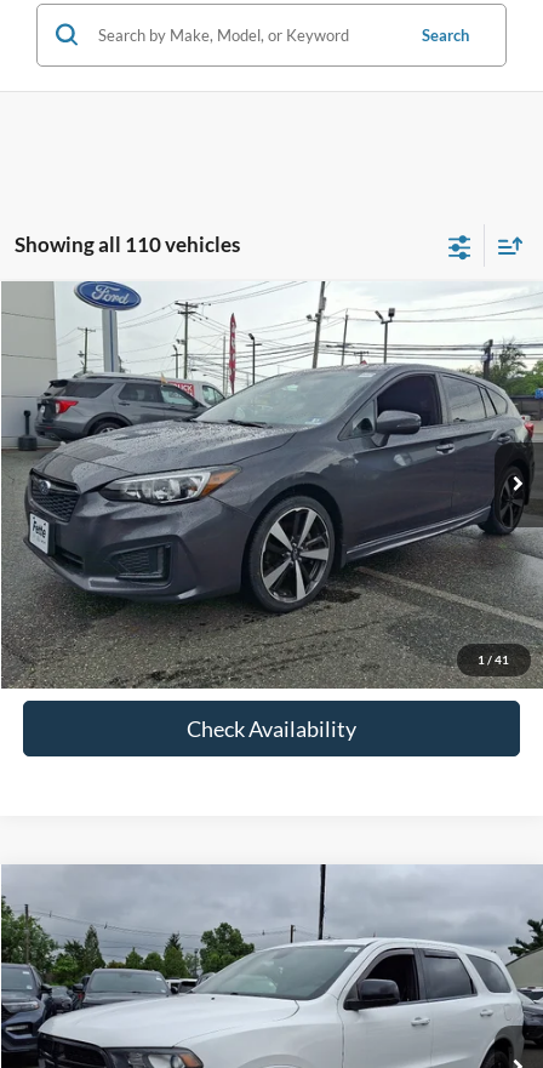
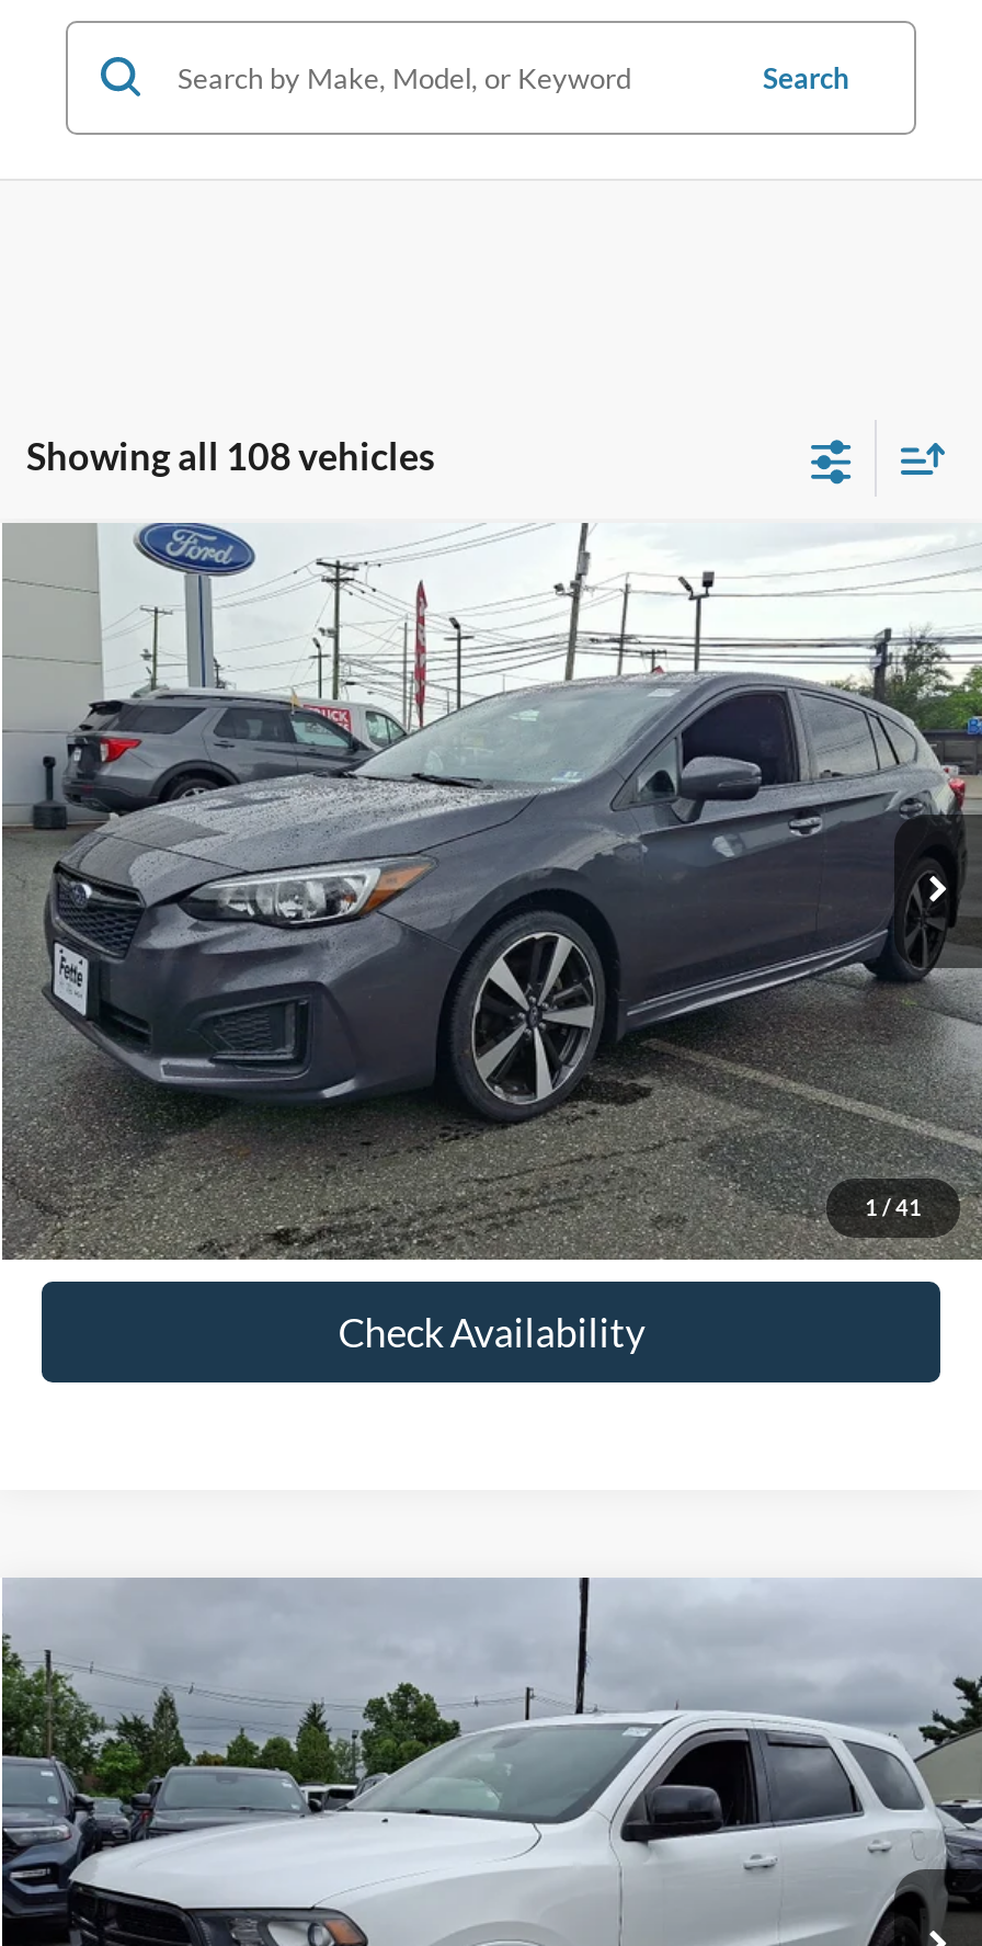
- Showing all 110 vehicles
+ Showing all 108 vehicles
